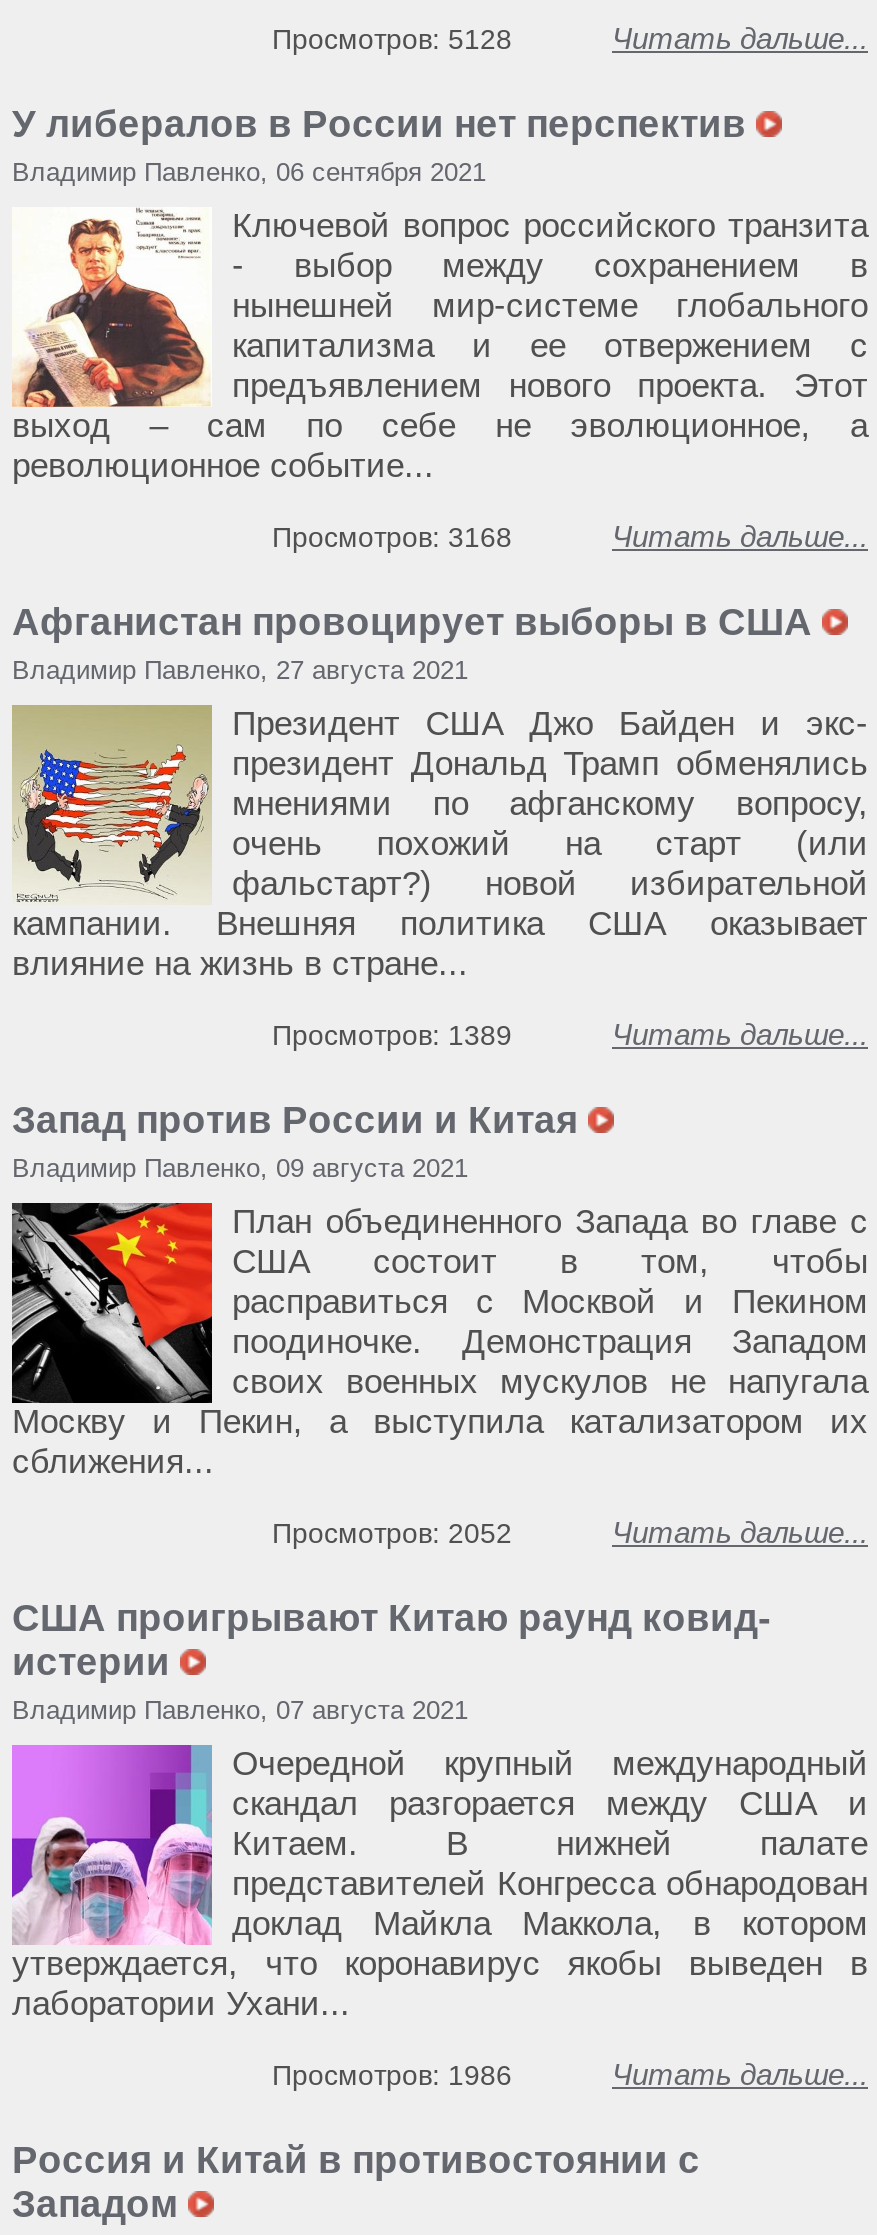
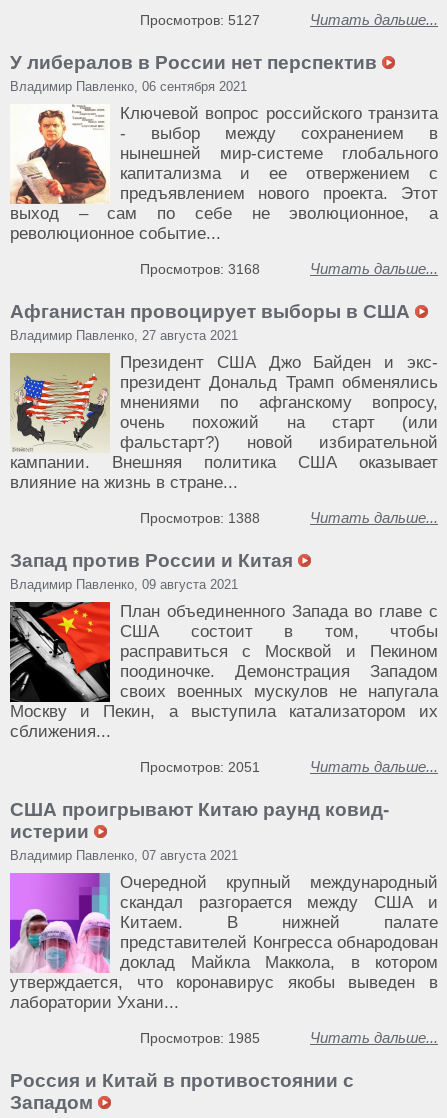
- Просмотров: 5128
+ Просмотров: 5127

- Просмотров: 1389
+ Просмотров: 1388

- Просмотров: 2052
+ Просмотров: 2051

- Просмотров: 1986
+ Просмотров: 1985
